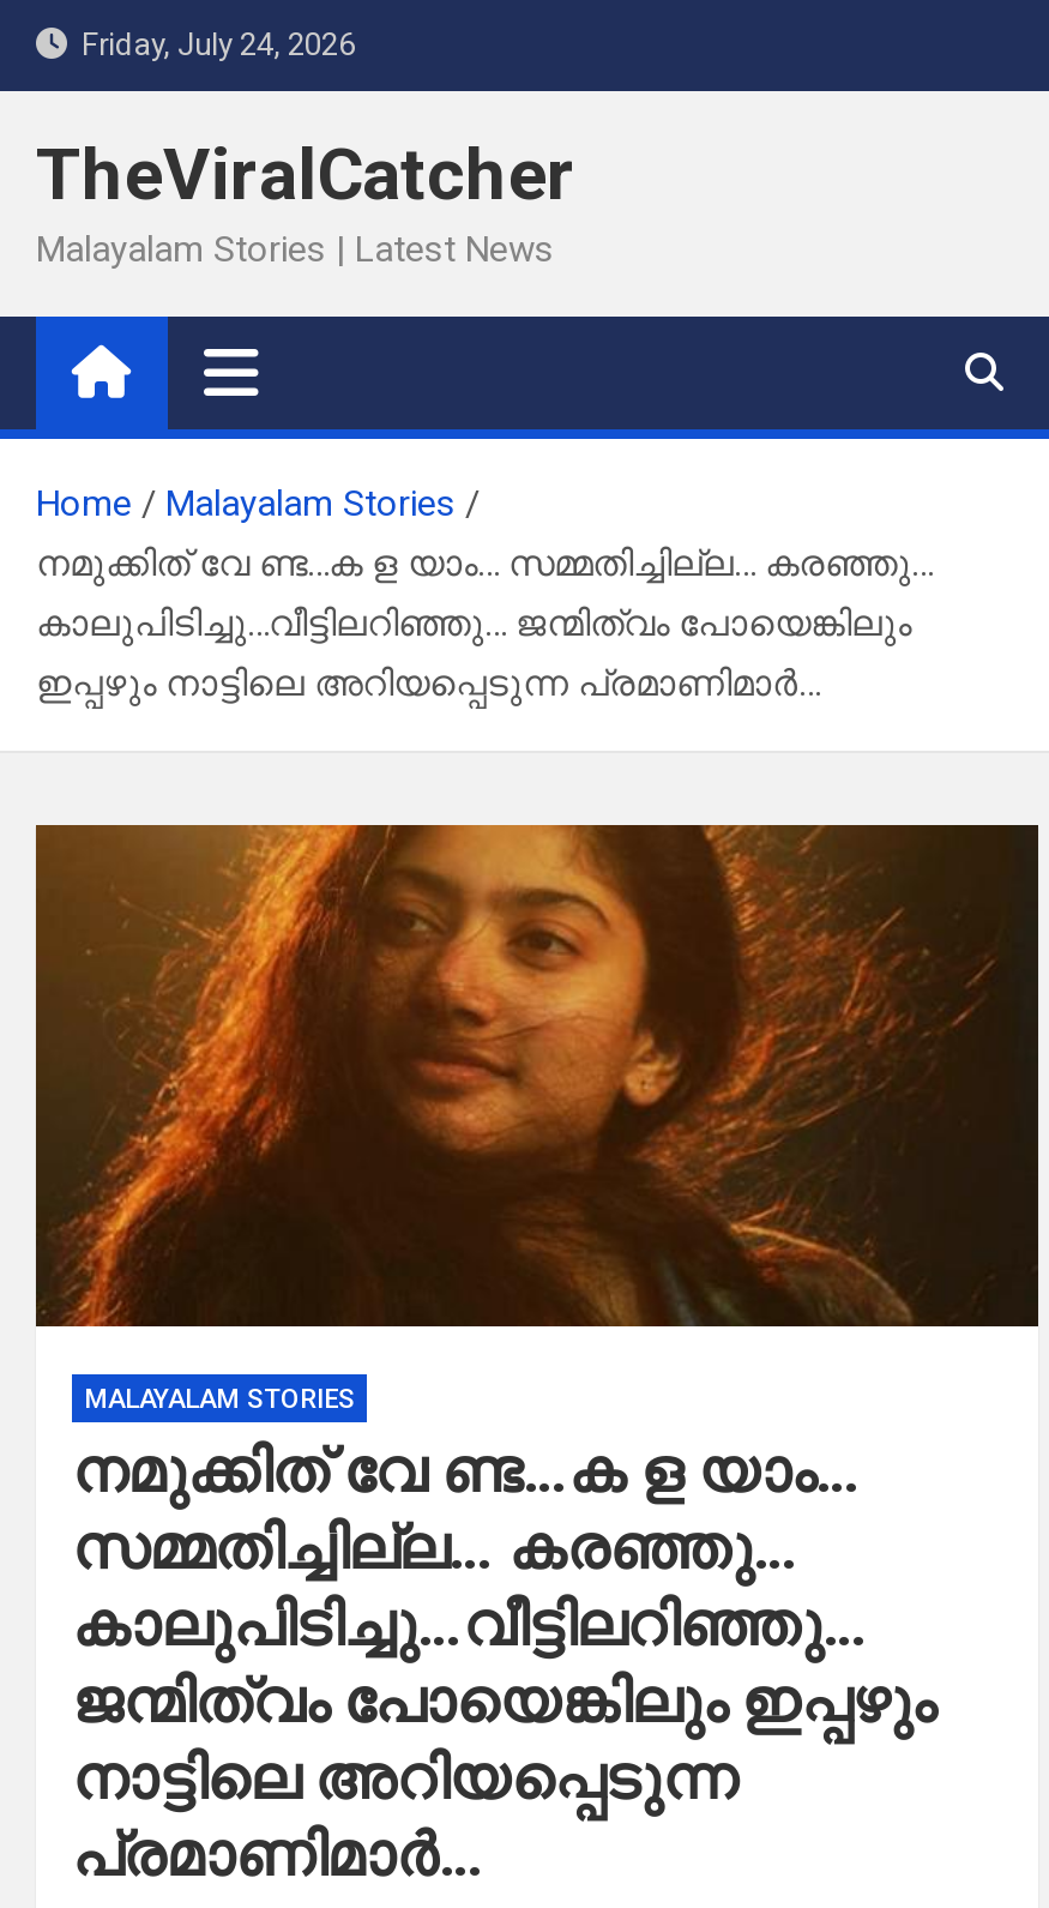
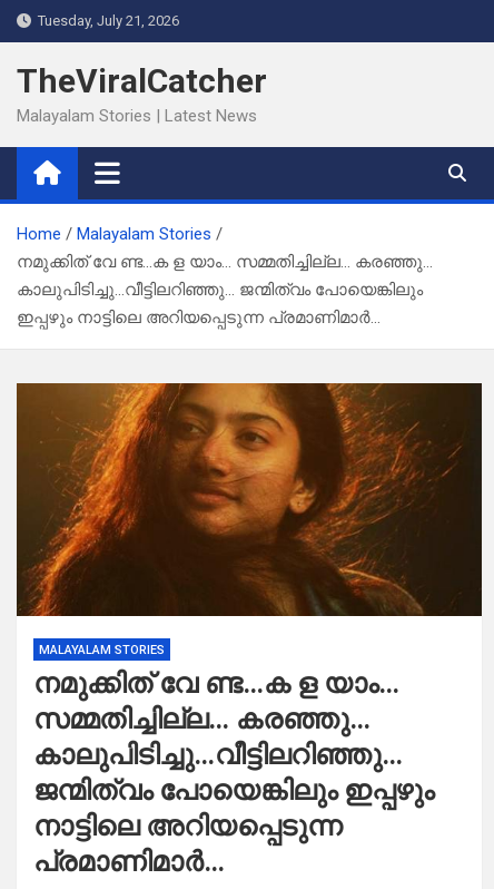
- Friday, July 24, 2026
+ Tuesday, July 21, 2026
